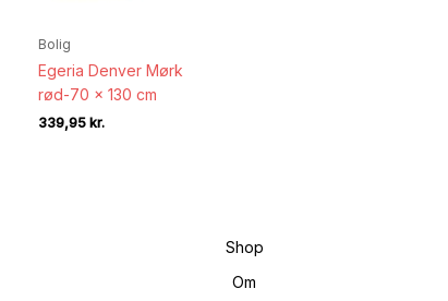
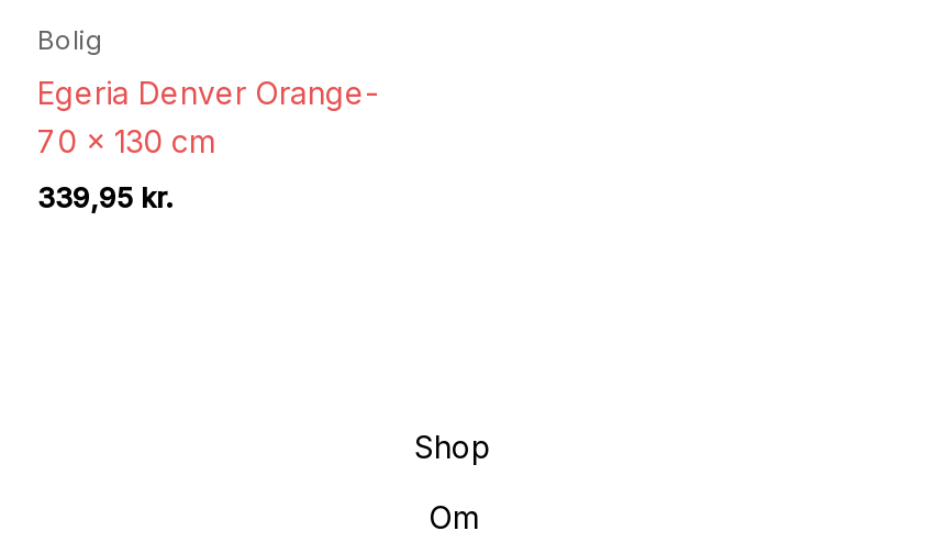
- Egeria Denver Mørk
+ Egeria Denver Orange-

- rød-70 x 130 cm
+ 70 x 130 cm
